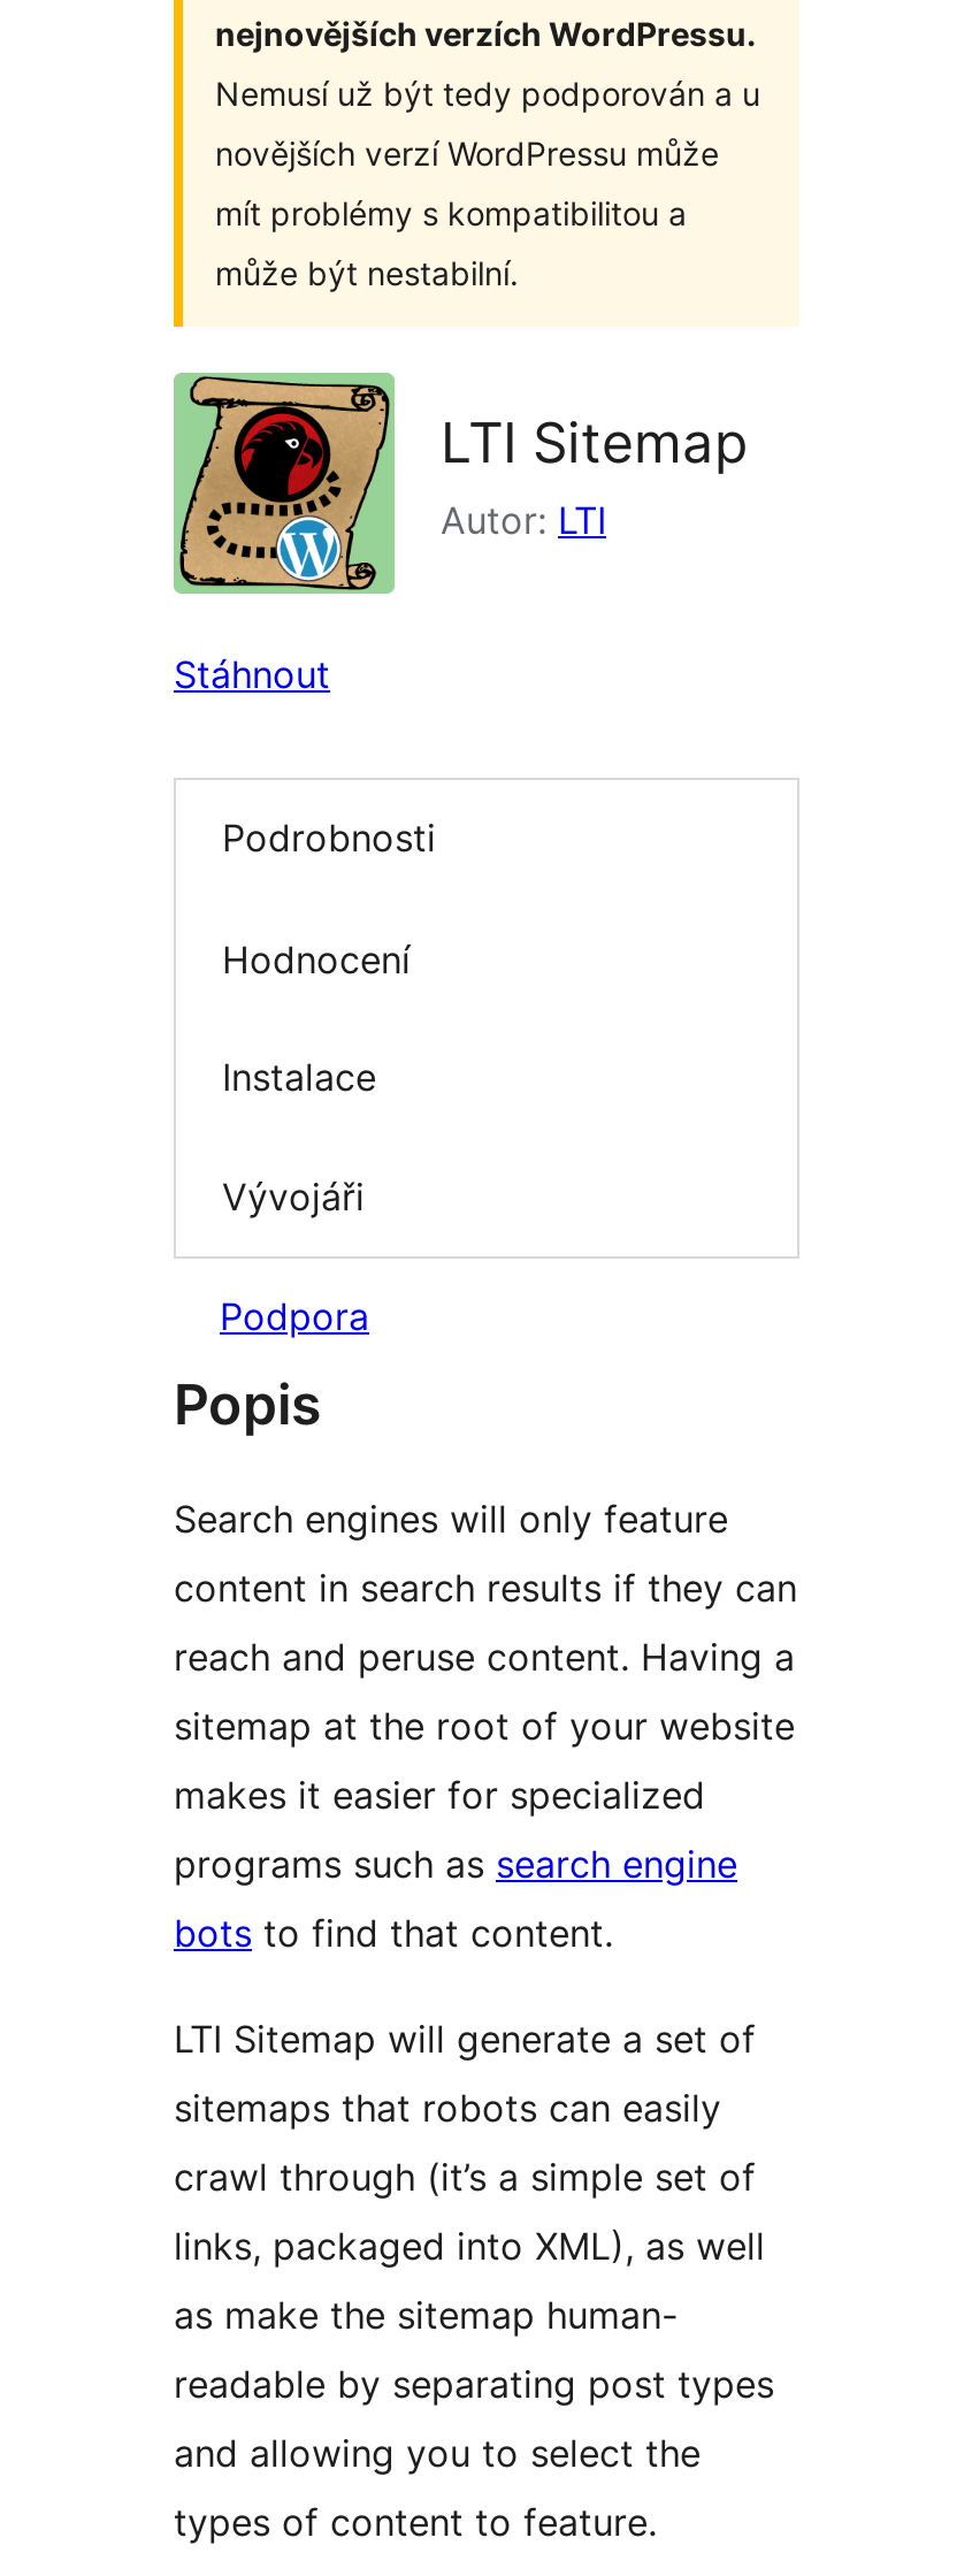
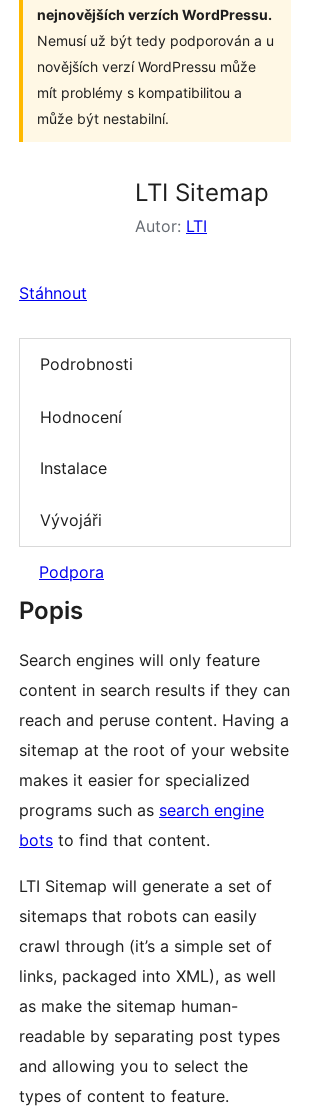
- [image]
